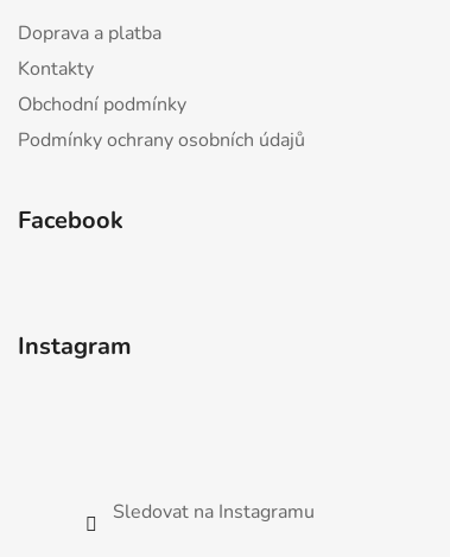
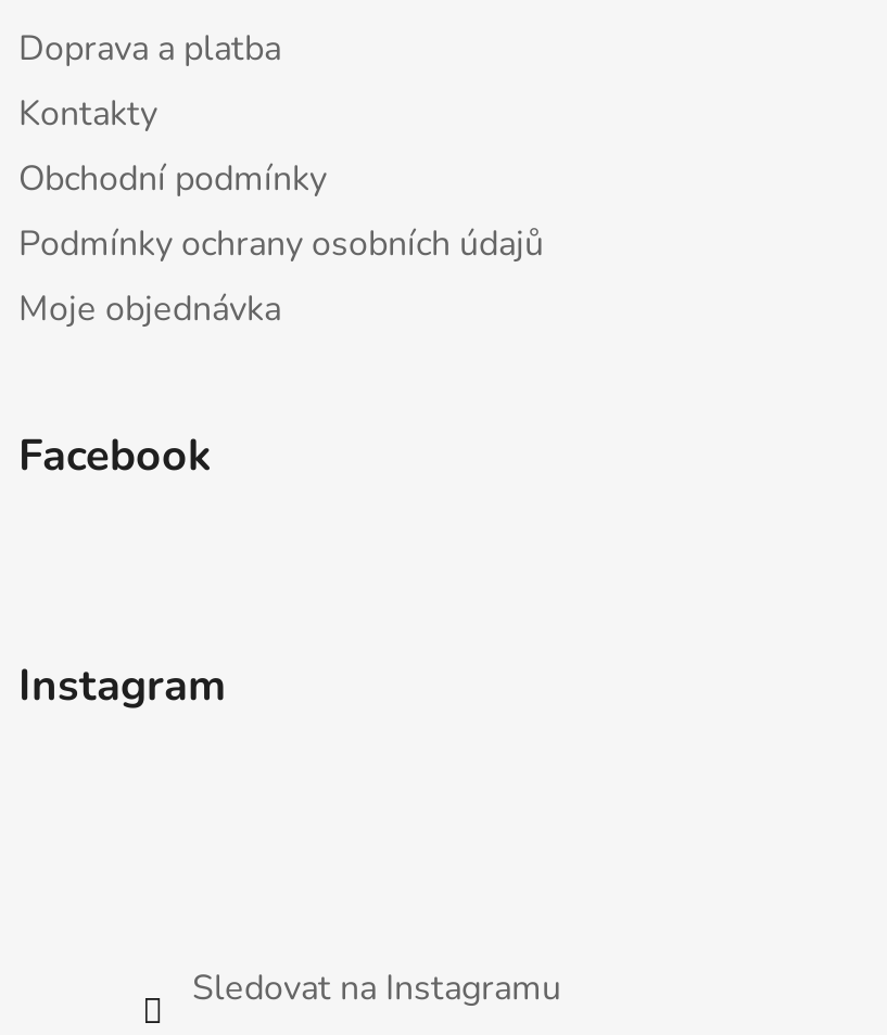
+ Moje objednávka
